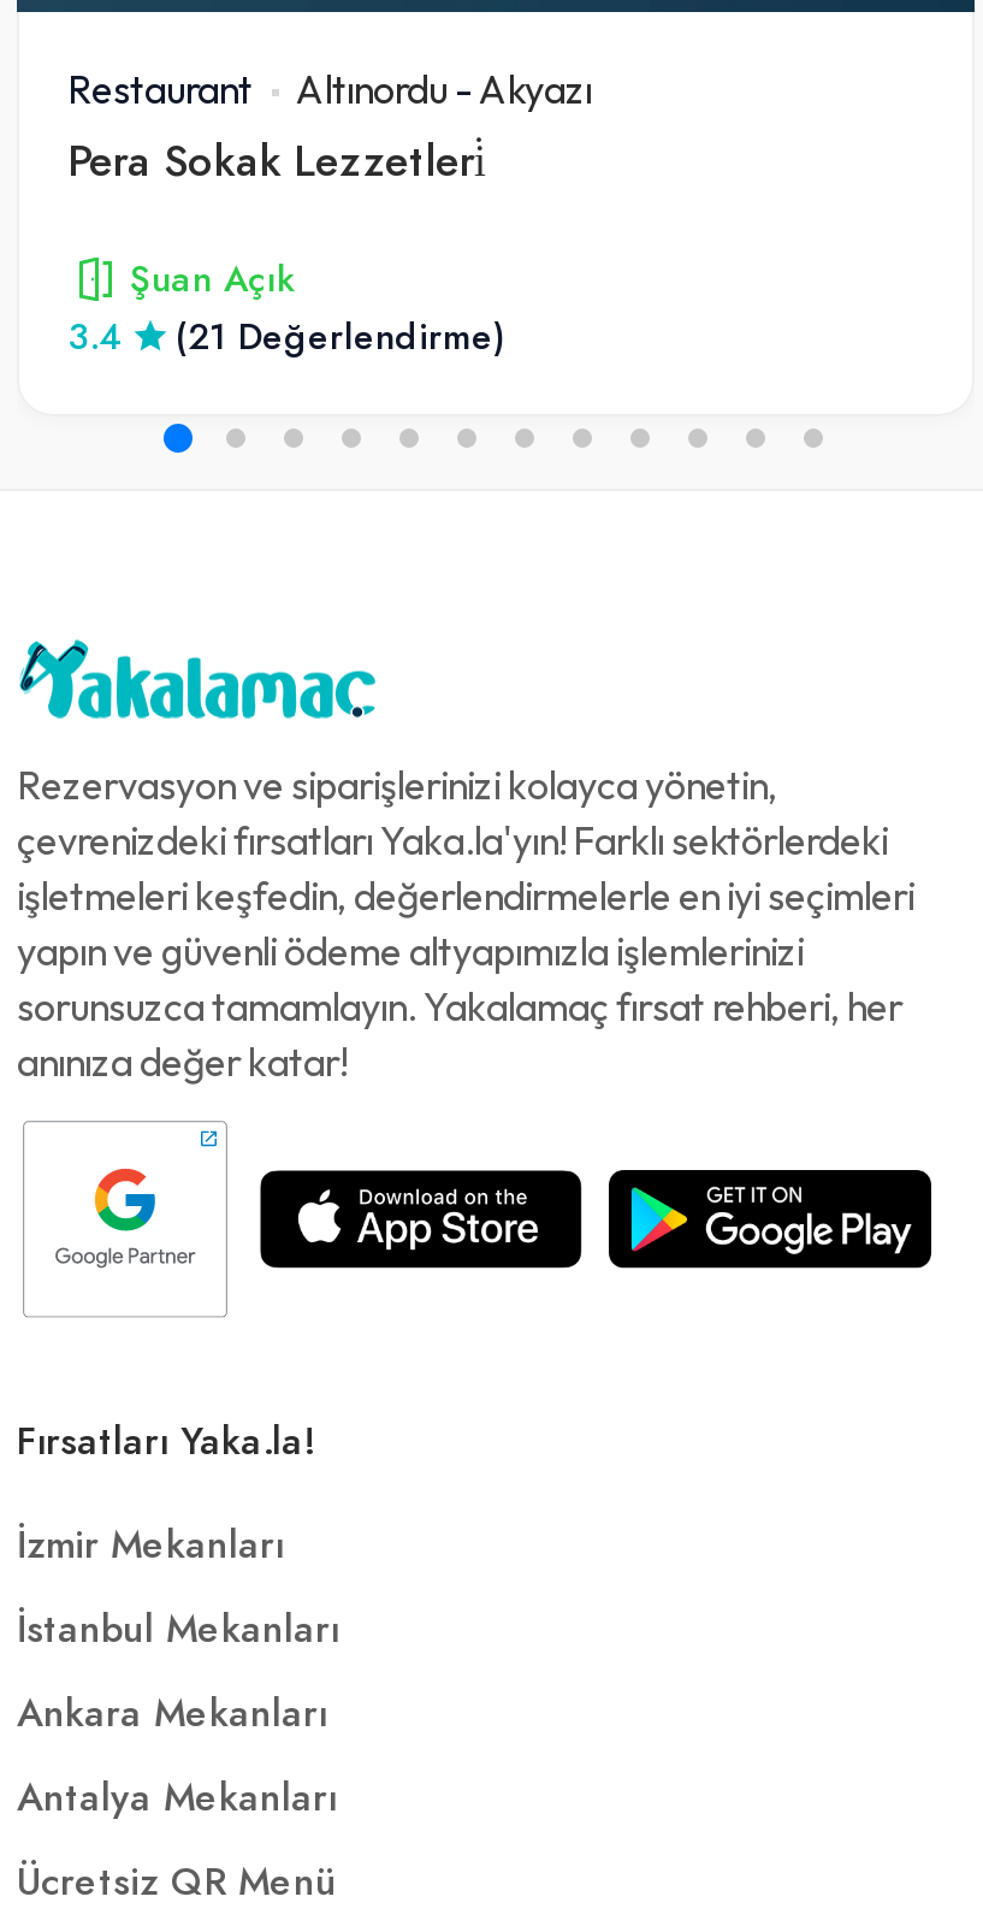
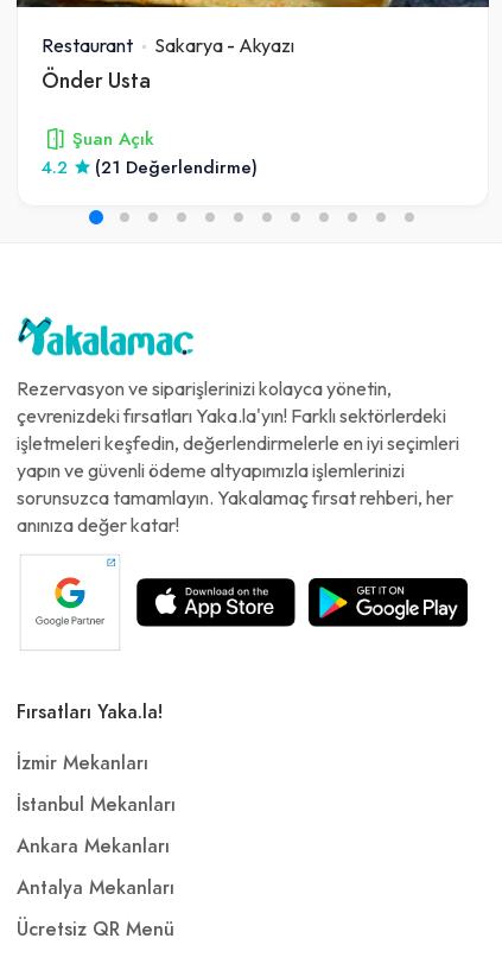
- Altınordu - Akyazı
- Pera Sokak Lezzetleri̇
+ Sakarya - Akyazı
+ Önder Usta

- 3.4 (21 Değerlendirme)
+ 4.2 (21 Değerlendirme)
